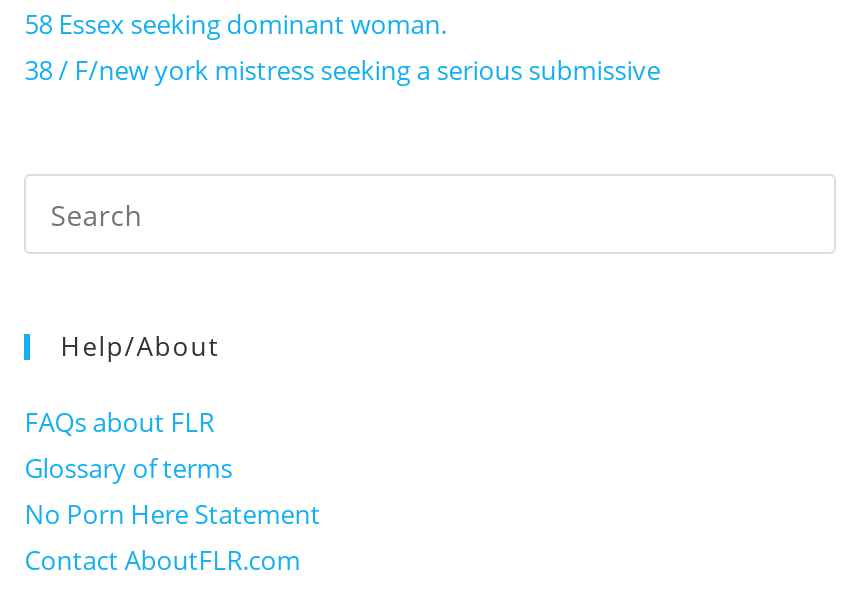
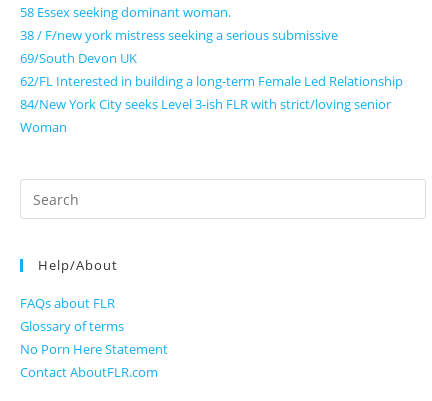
+ 69/South Devon UK
+ 62/FL Interested in building a long-term Female Led Relationship
+ 84/New York City seeks Level 3-ish FLR with strict/loving senior
+ Woman
